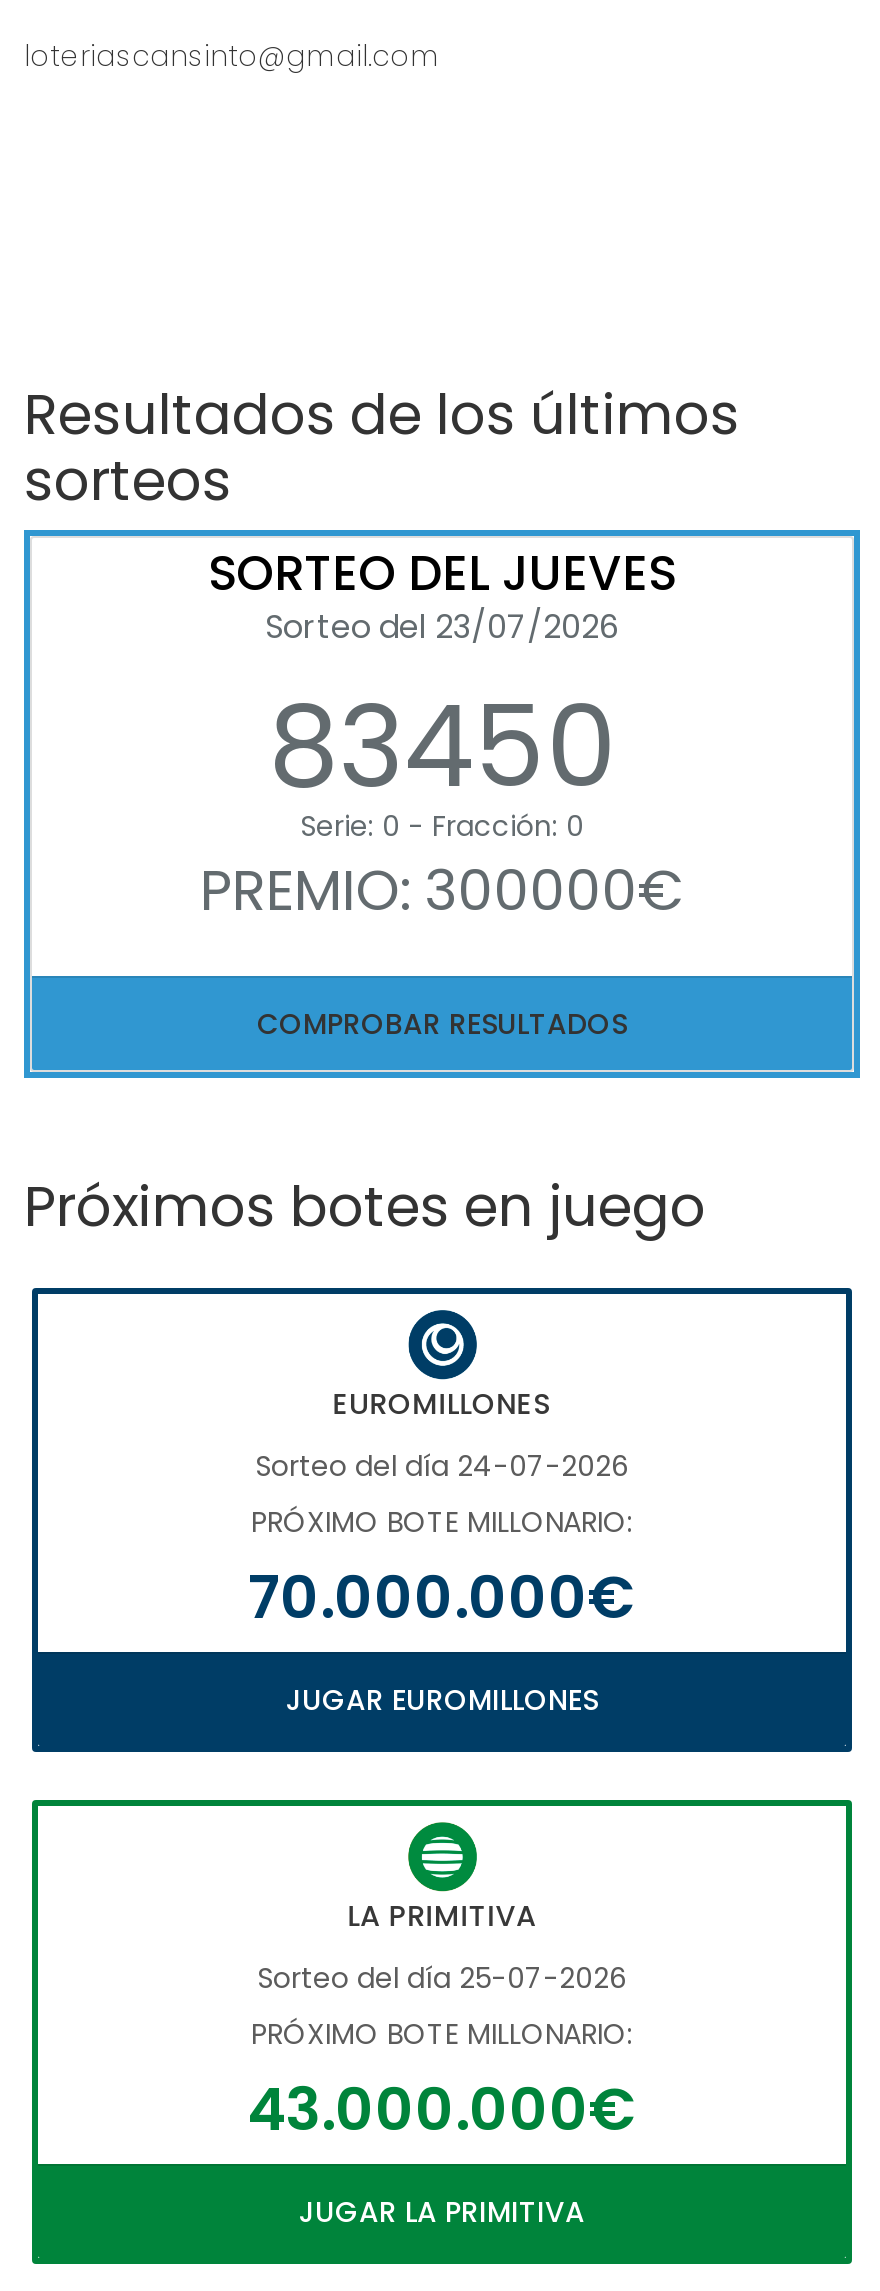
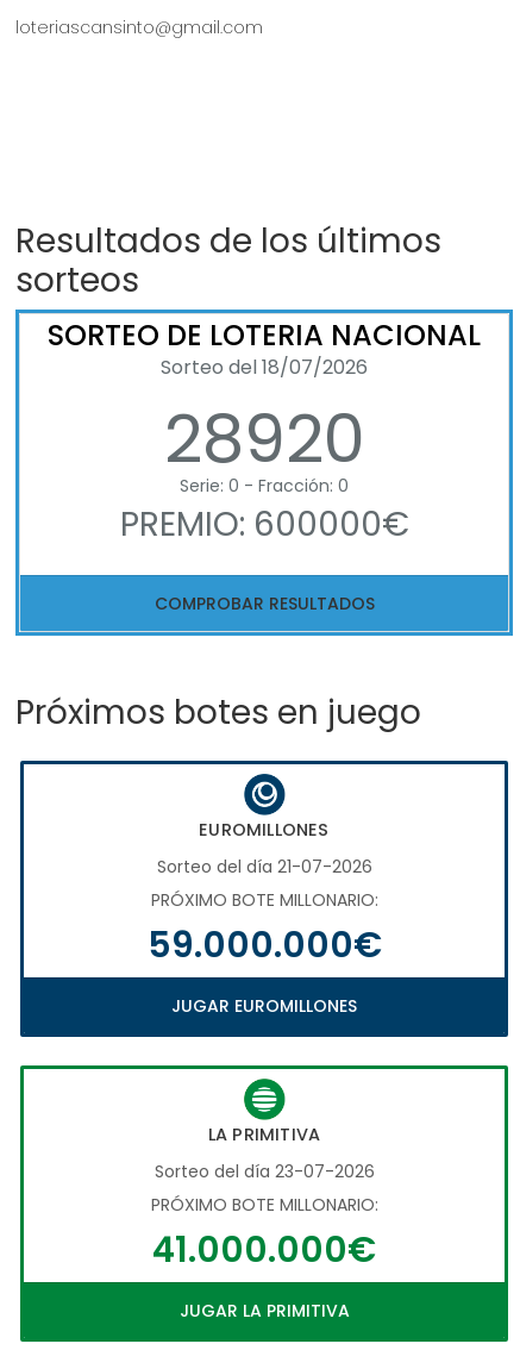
- SORTEO DEL JUEVES
- Sorteo del 23/07/2026
- 83450
+ SORTEO DE LOTERIA NACIONAL
+ Sorteo del 18/07/2026
+ 28920

- PREMIO: 300000€
+ PREMIO: 600000€

- Sorteo del día 24-07-2026
+ Sorteo del día 21-07-2026

- 70.000.000€
+ 59.000.000€

- Sorteo del día 25-07-2026
+ Sorteo del día 23-07-2026

- 43.000.000€
+ 41.000.000€
